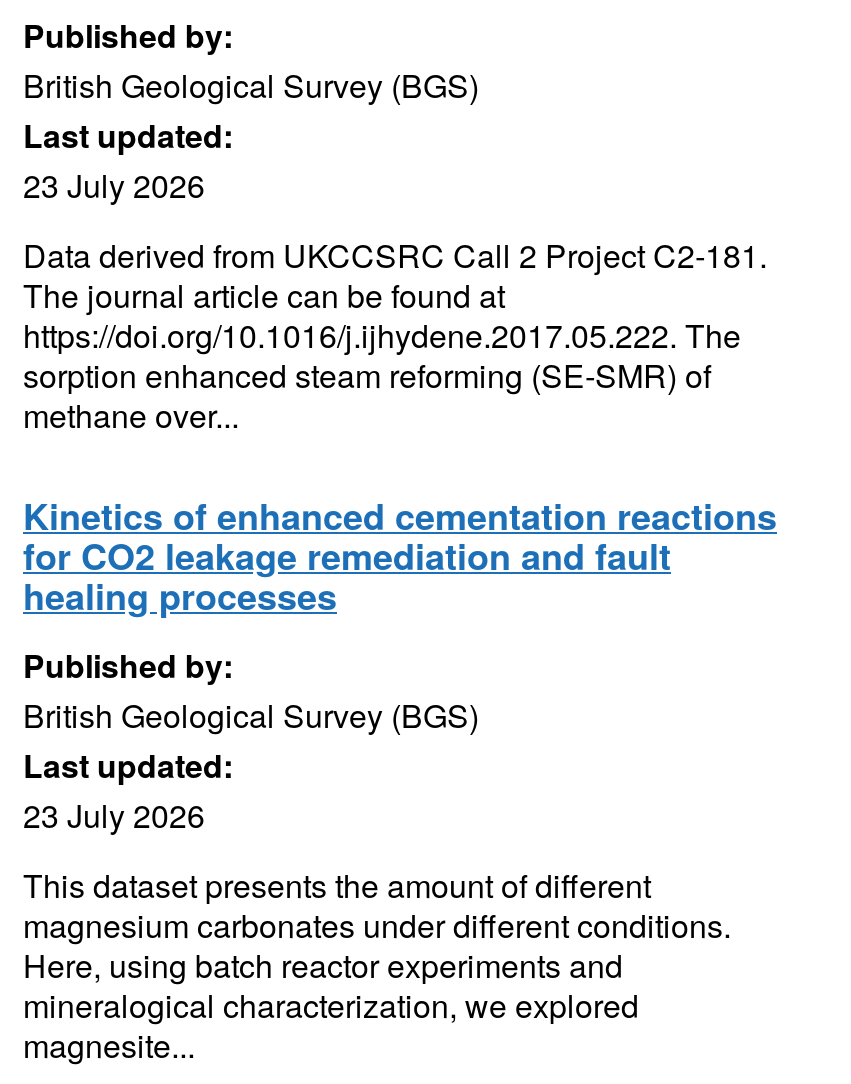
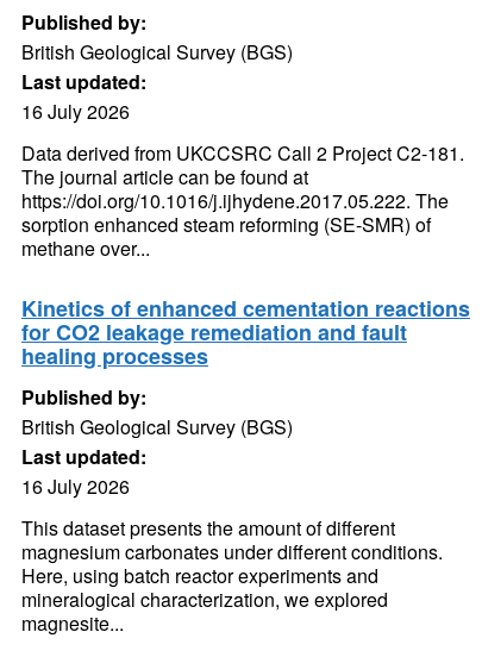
- 23 July 2026
+ 16 July 2026

- 23 July 2026
+ 16 July 2026
